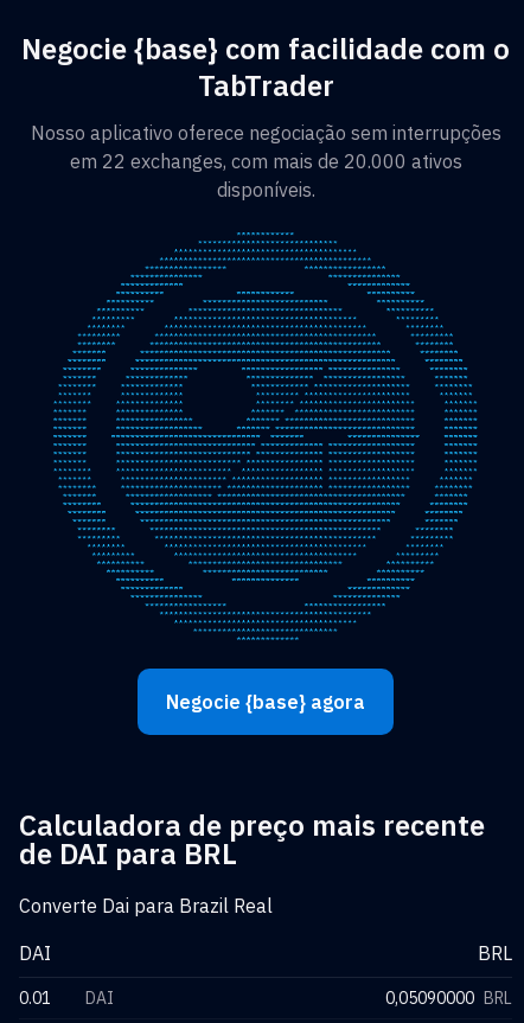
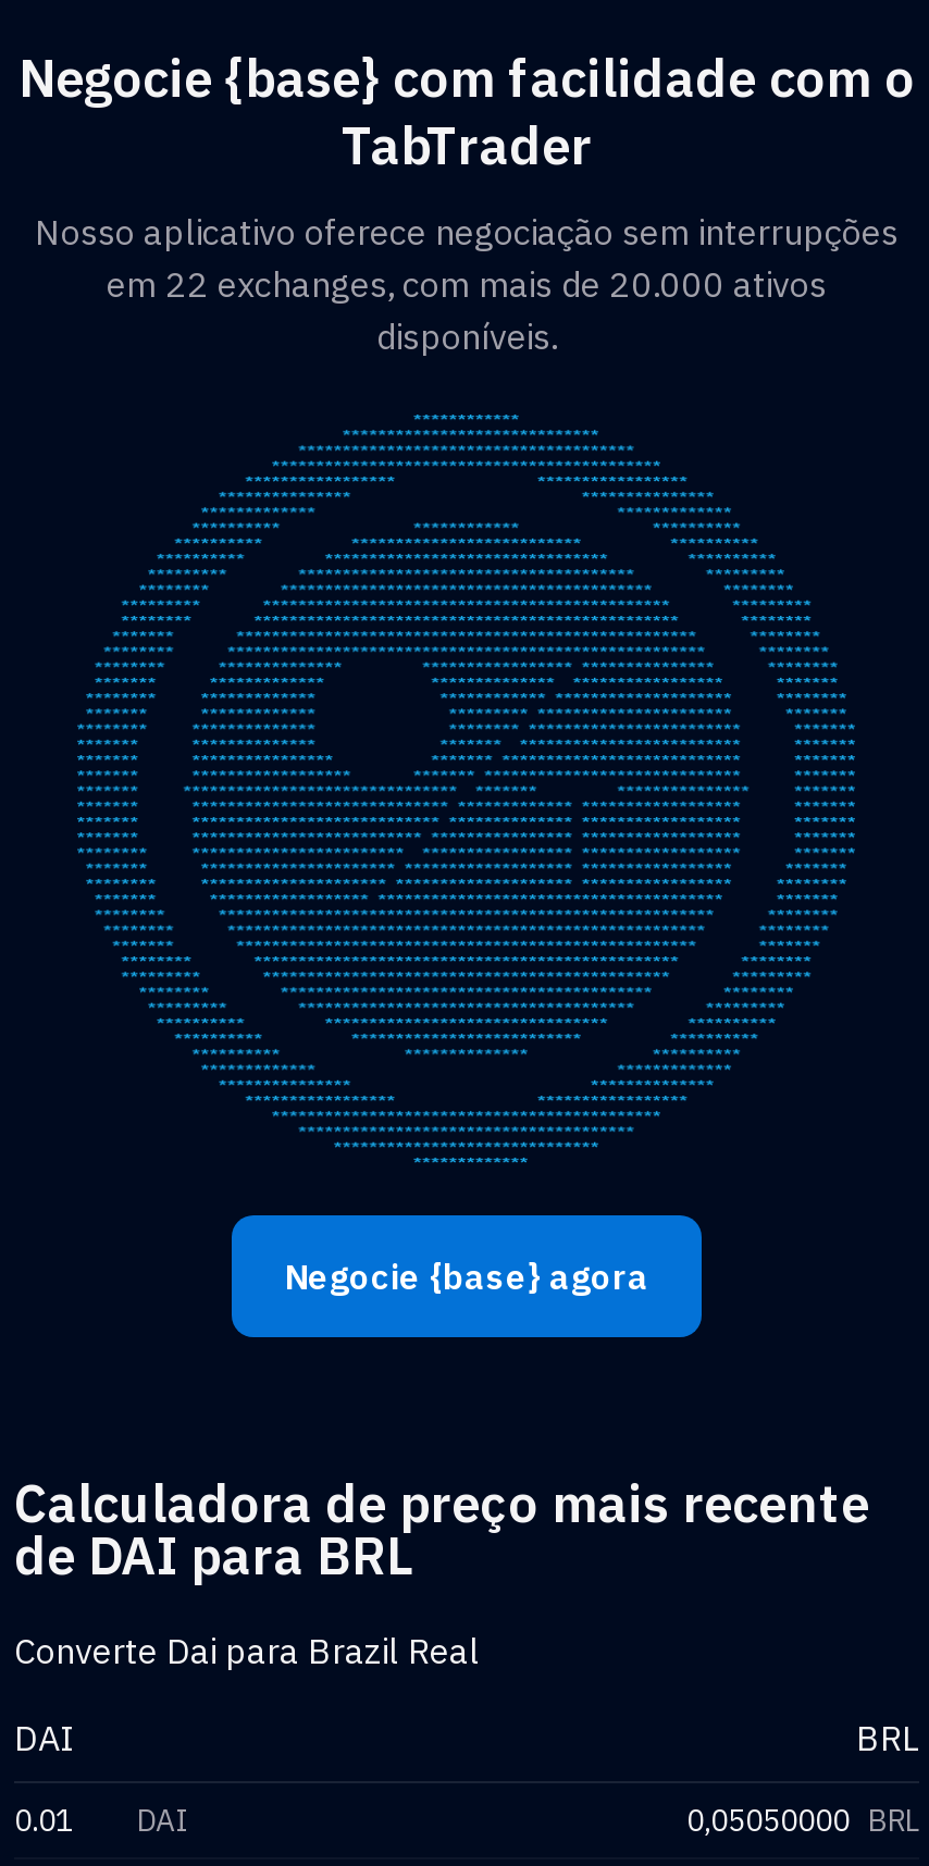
- 0,05090000 BRL
+ 0,05050000 BRL
